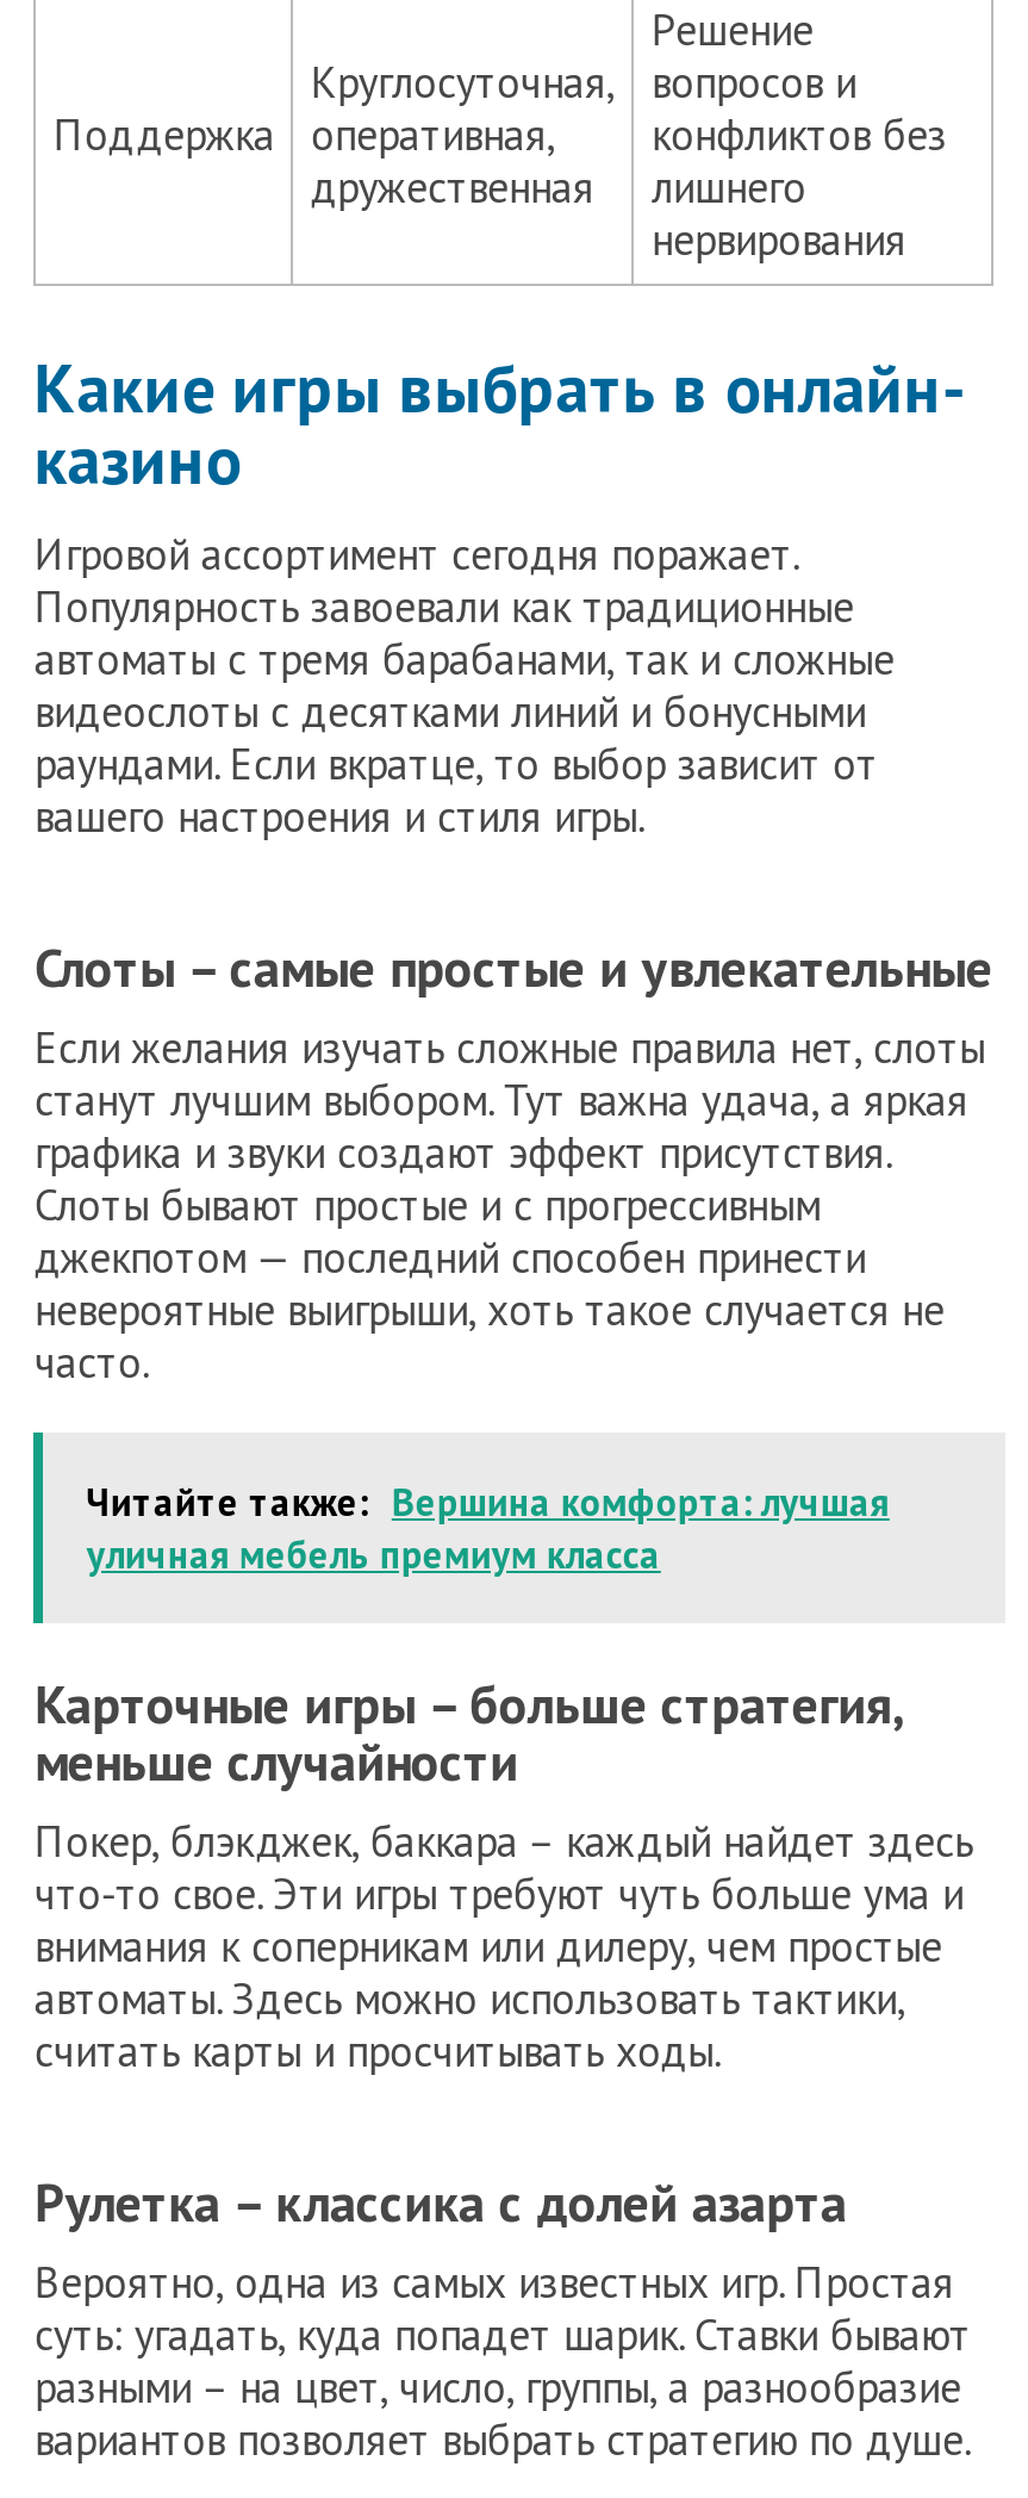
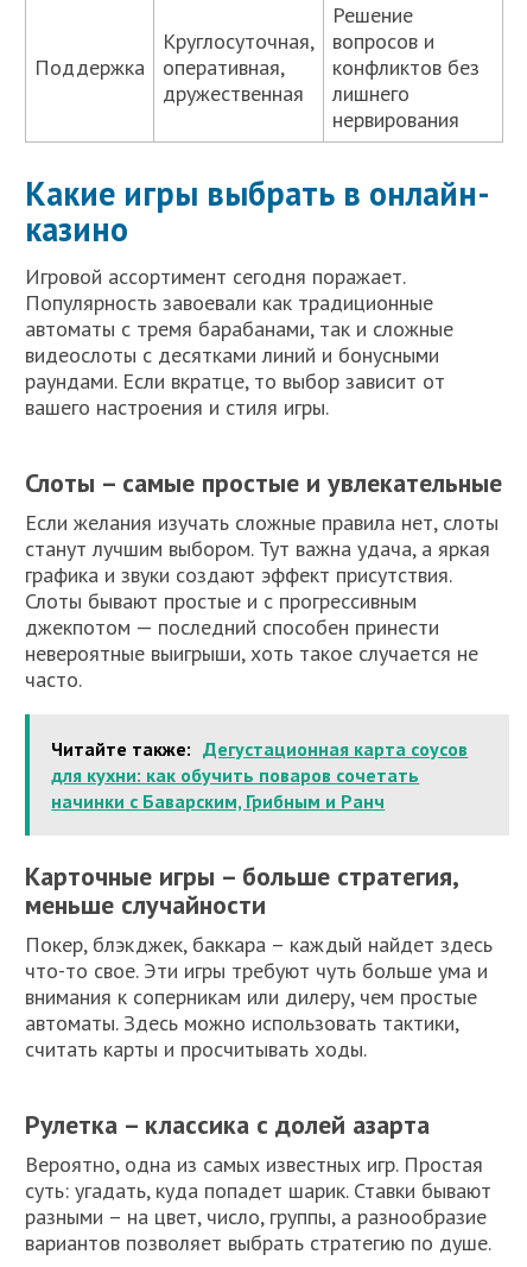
- Читайте также: Вершина комфорта: лучшая
- уличная мебель премиум класса
+ Читайте также: Дегустационная карта соусов
+ для кухни: как обучить поваров сочетать
+ начинки с Баварским, Грибным и Ранч
